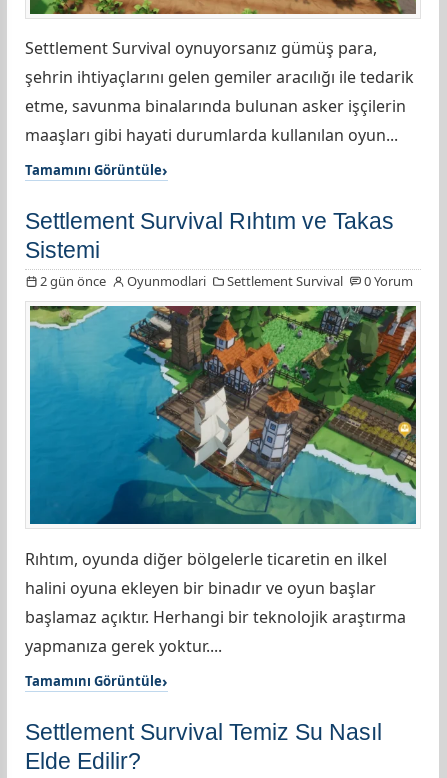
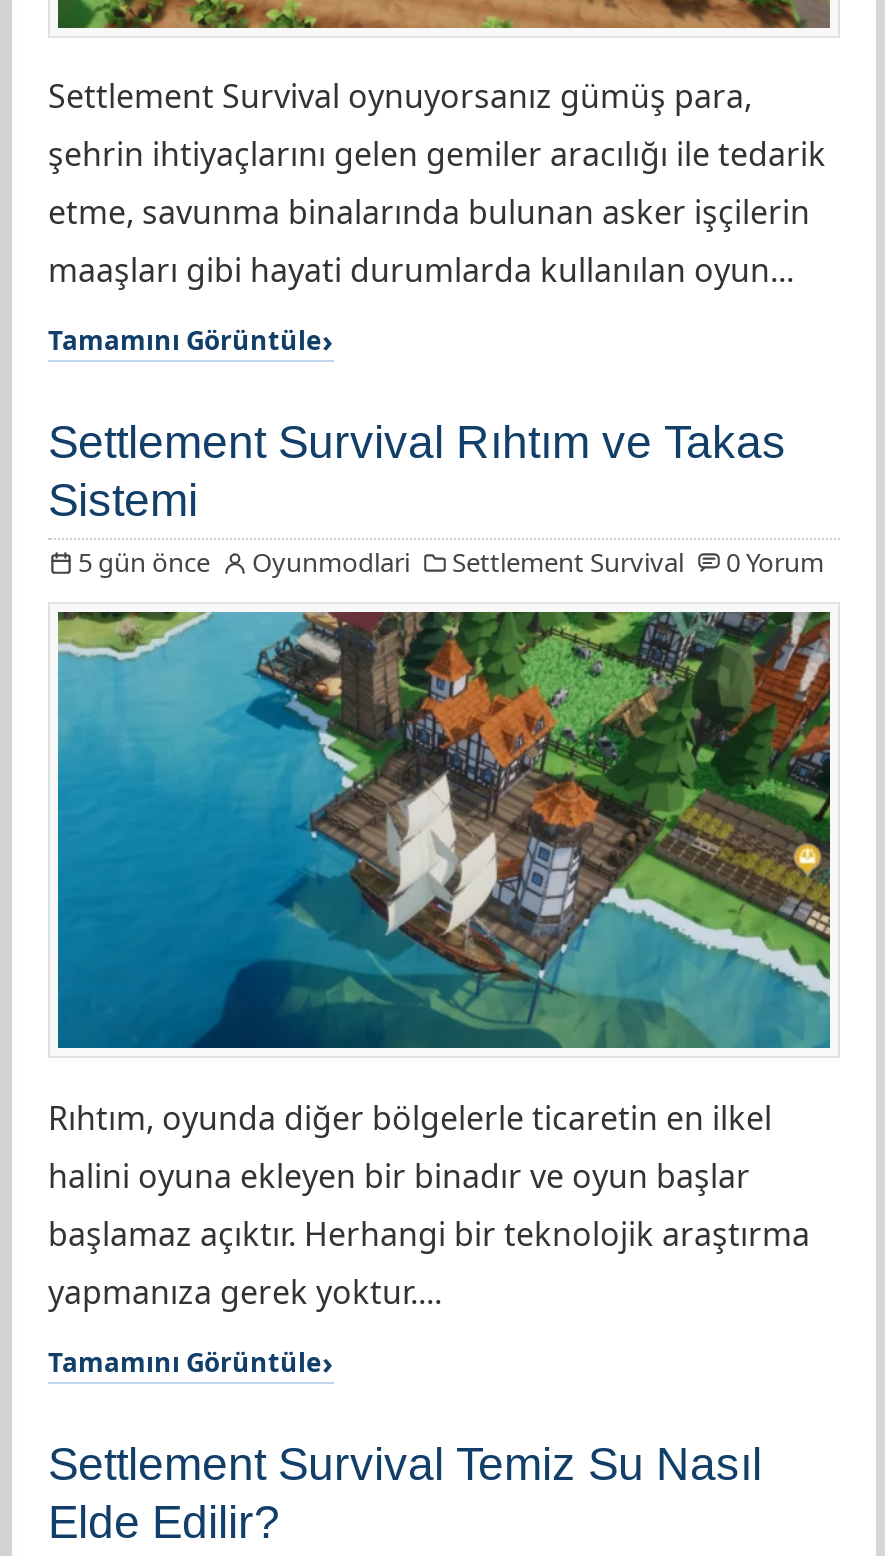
- 2 gün önce Oyunmodlari Settlement Survival 0 Yorum
+ 5 gün önce Oyunmodlari Settlement Survival 0 Yorum
